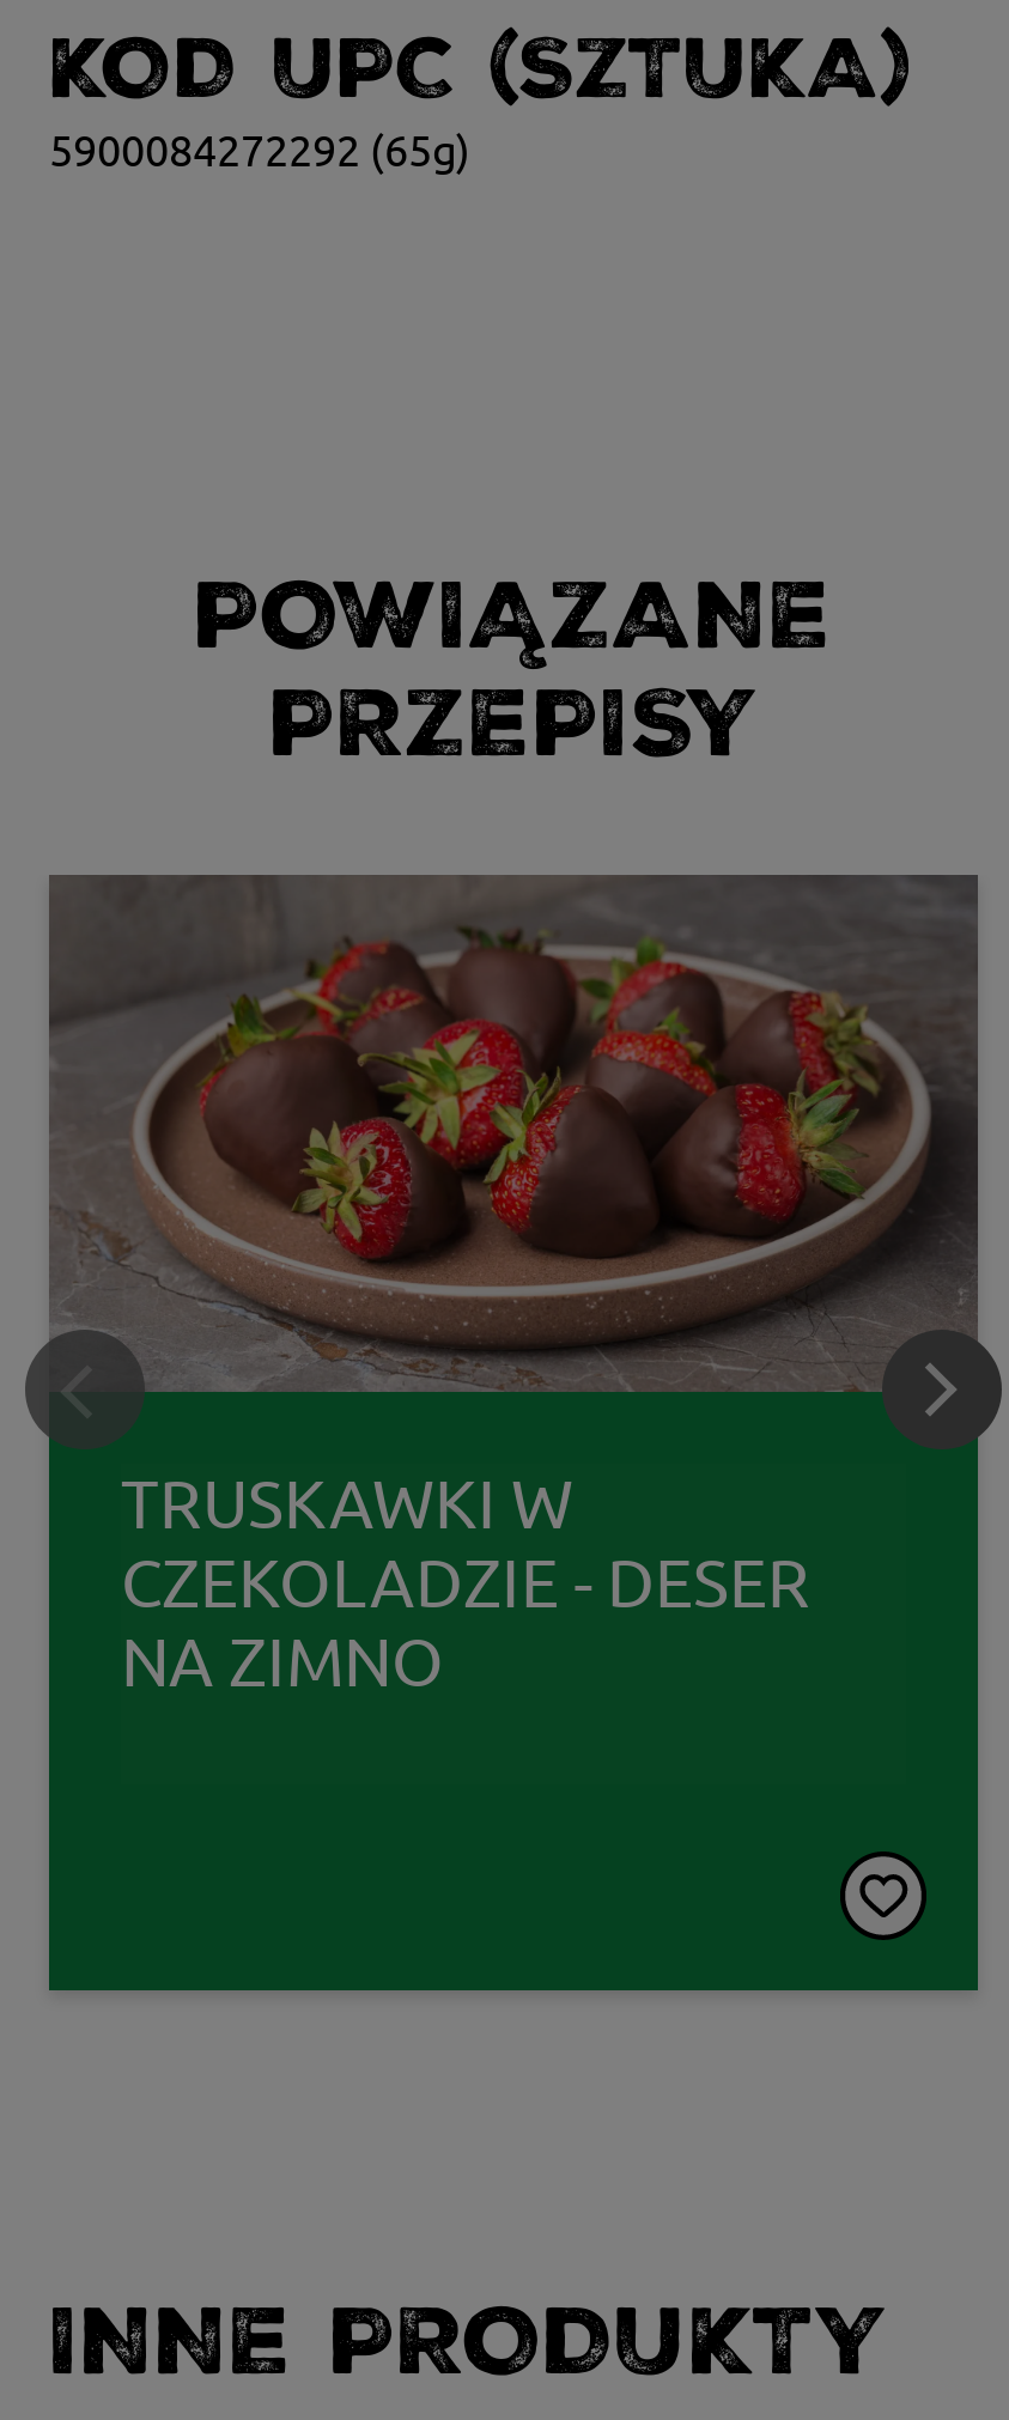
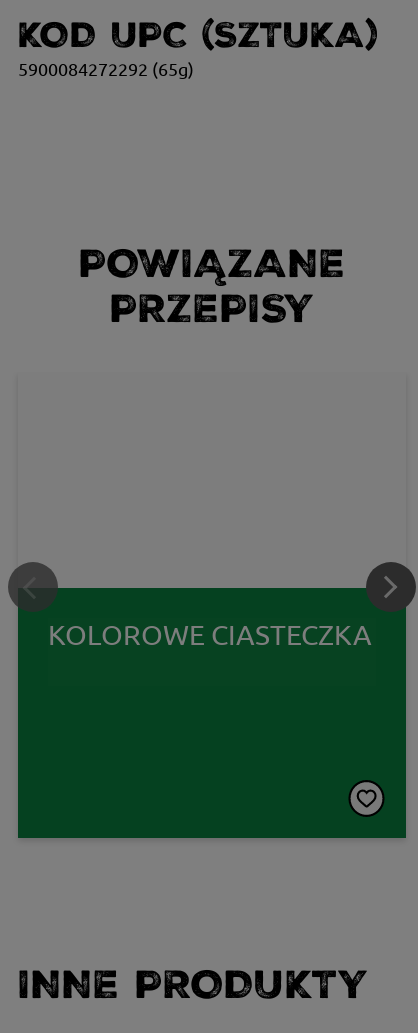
- [image]

- TRUSKAWKI W
- CZEKOLADZIE - DESER
- NA ZIMNO
+ KOLOROWE CIASTECZKA
